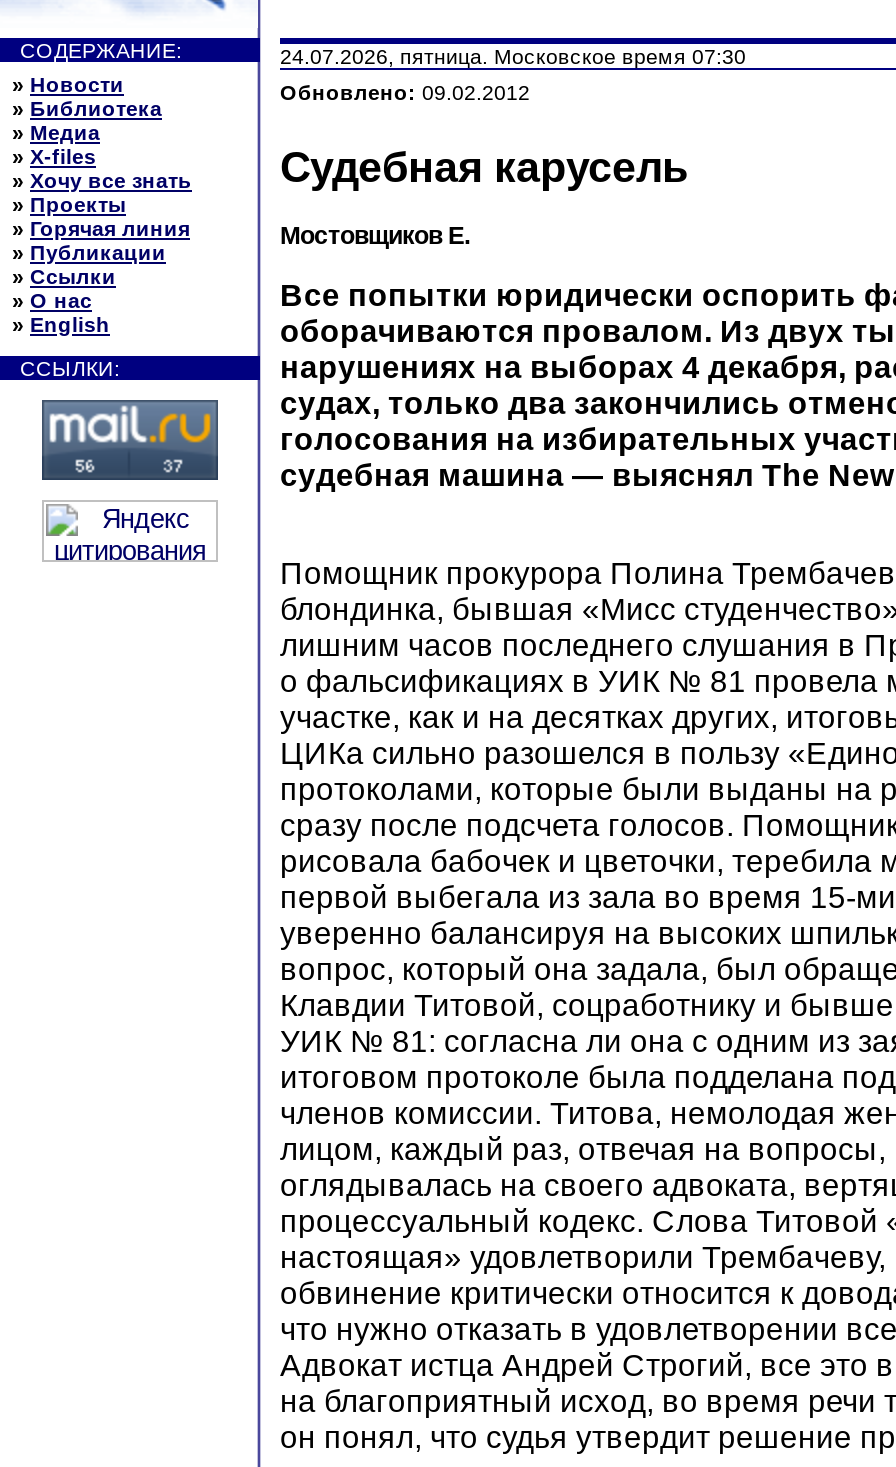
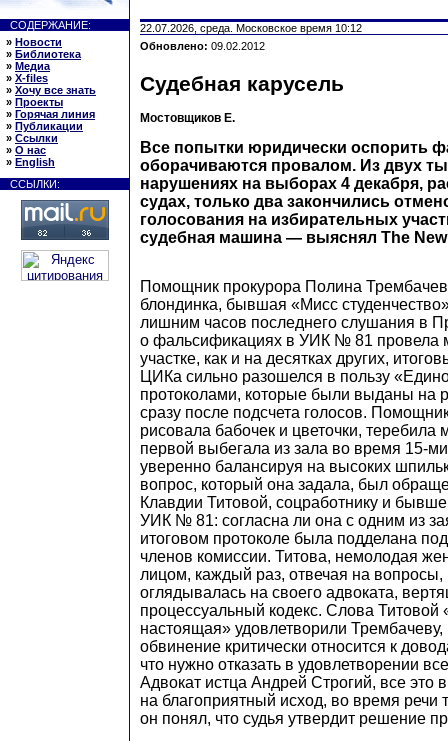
- 24.07.2026, пятница. Московское время 07:30
+ 22.07.2026, среда. Московское время 10:12
